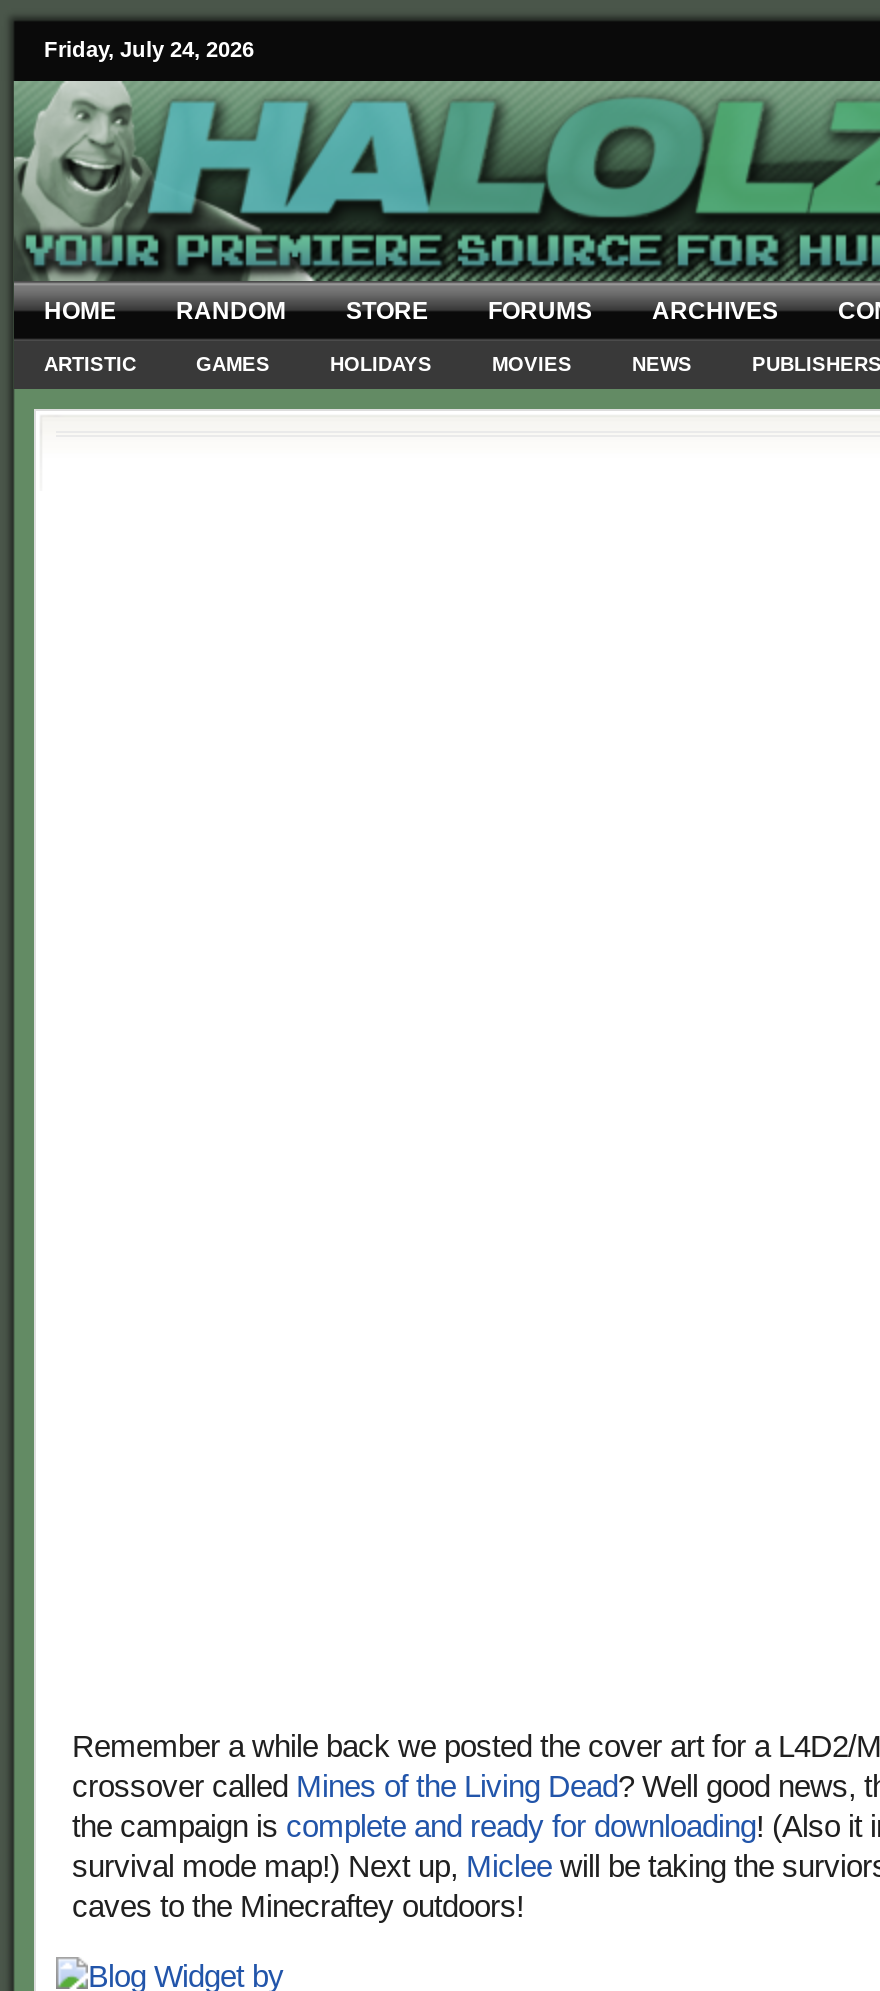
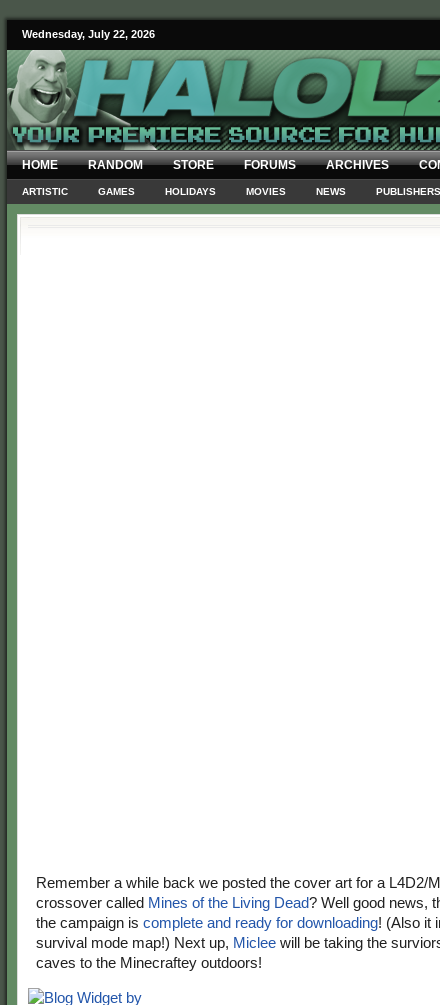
- Friday, July 24, 2026
+ Wednesday, July 22, 2026
